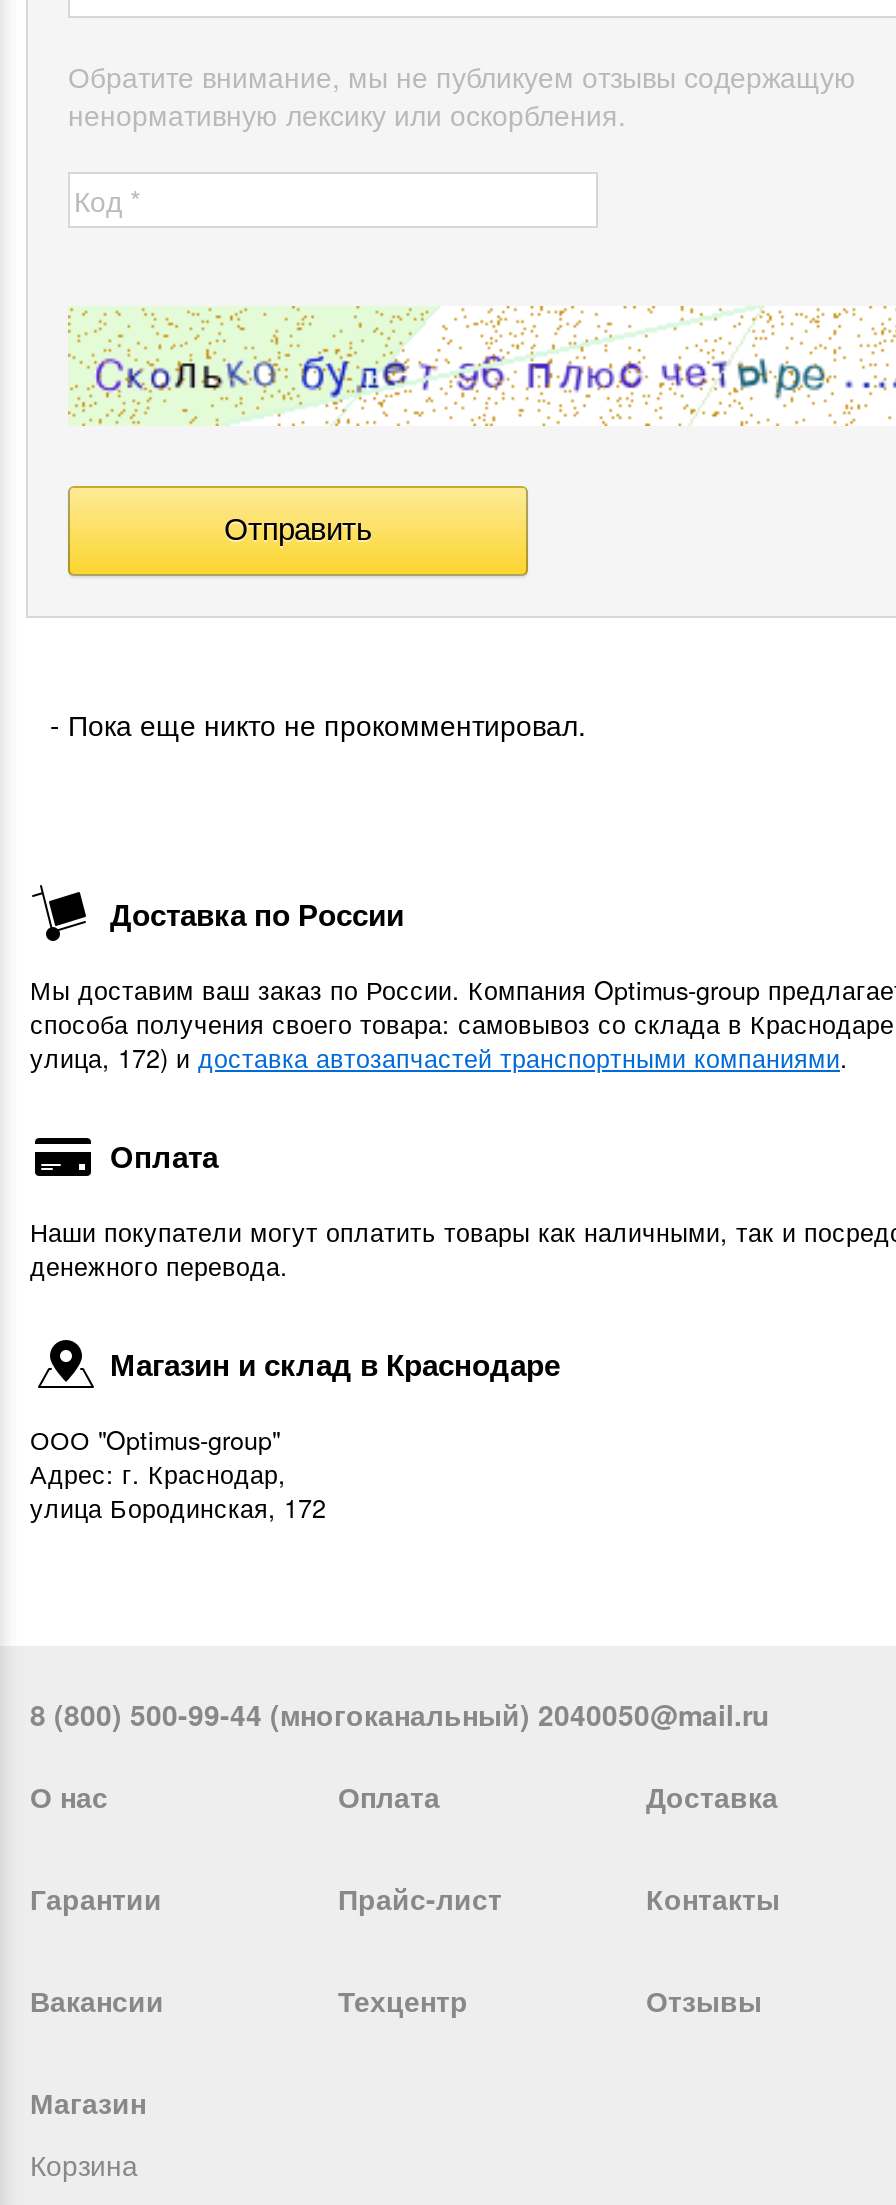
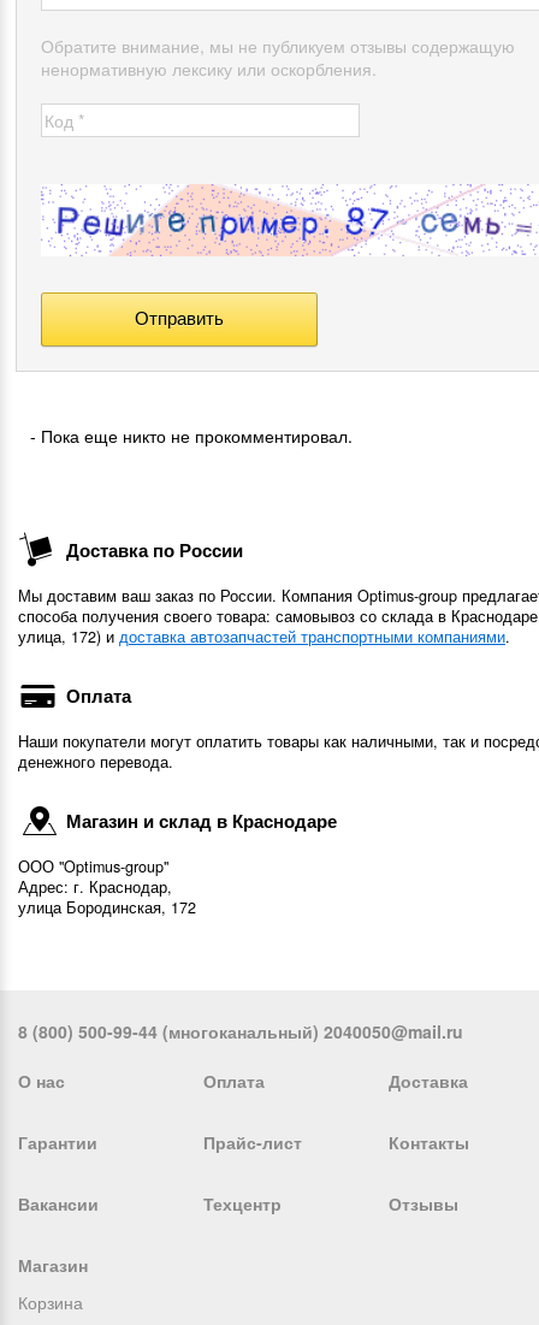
- [image]
+ [image]
